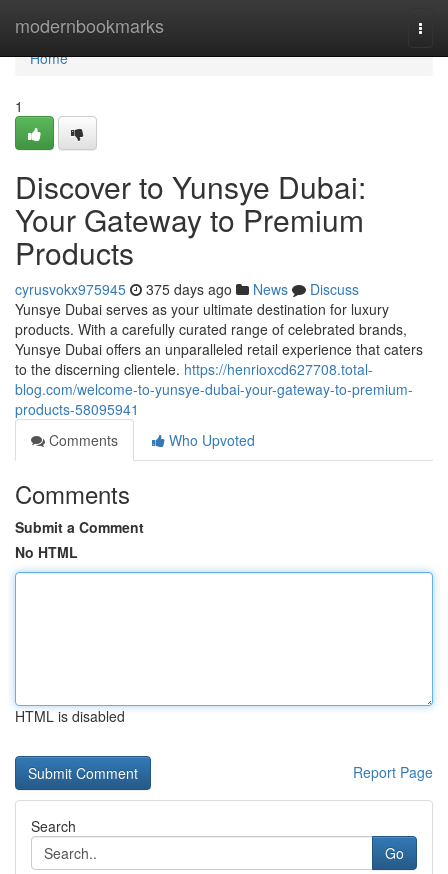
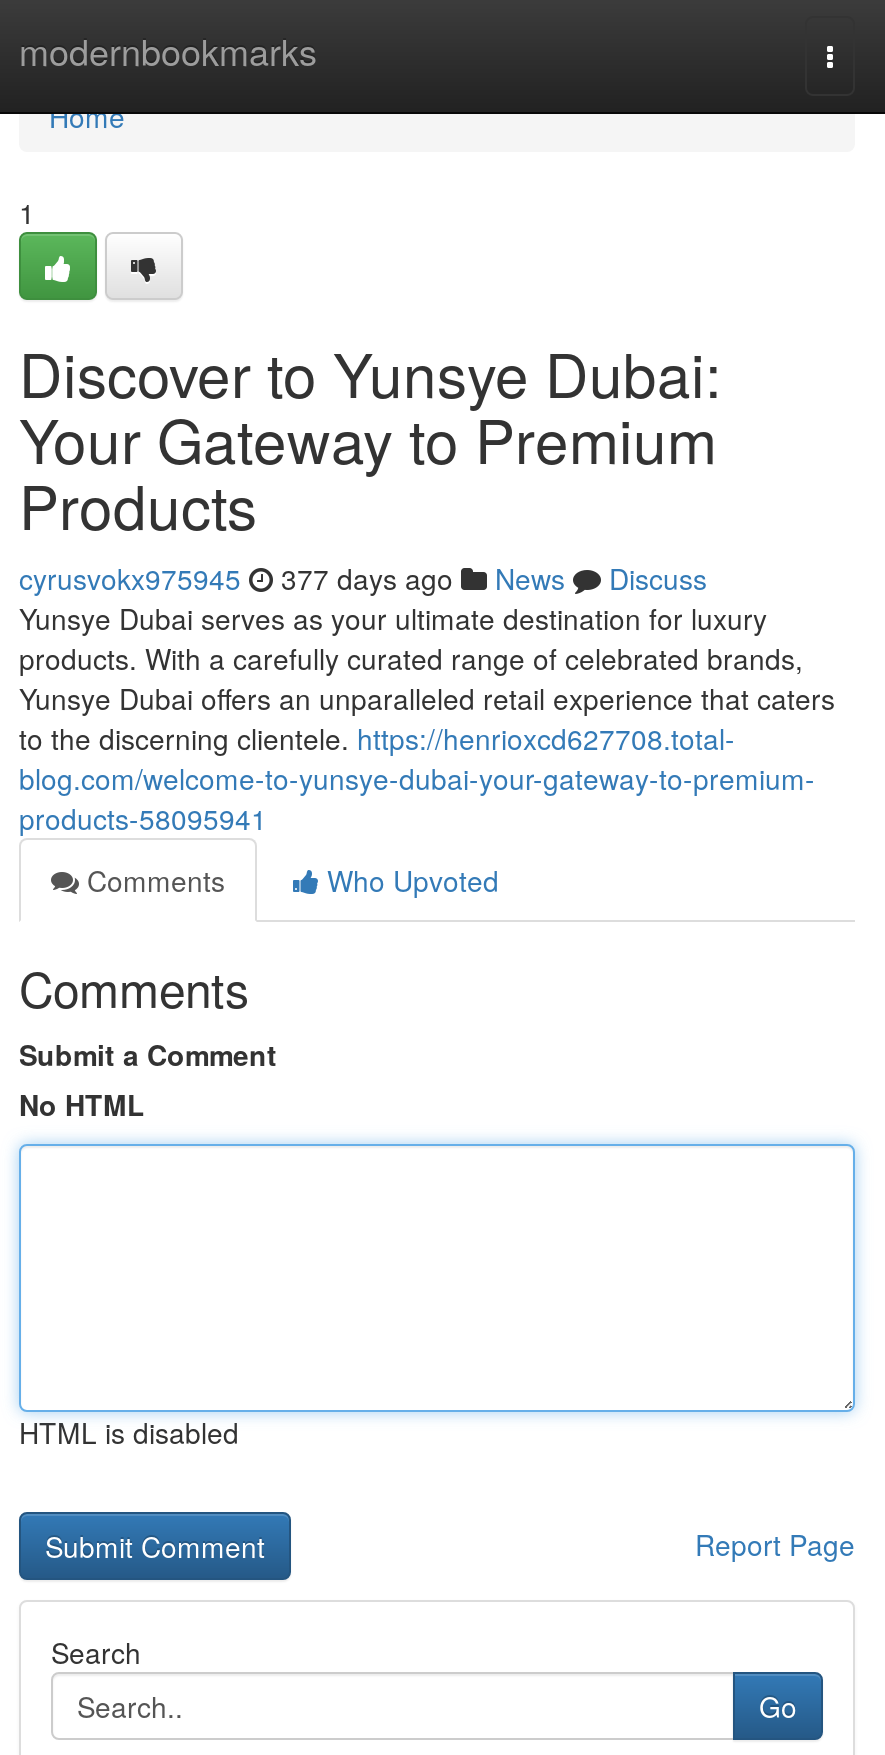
- cyrusvokx975945 375 days ago News Discuss
+ cyrusvokx975945 377 days ago News Discuss
